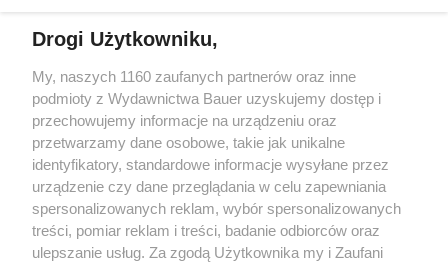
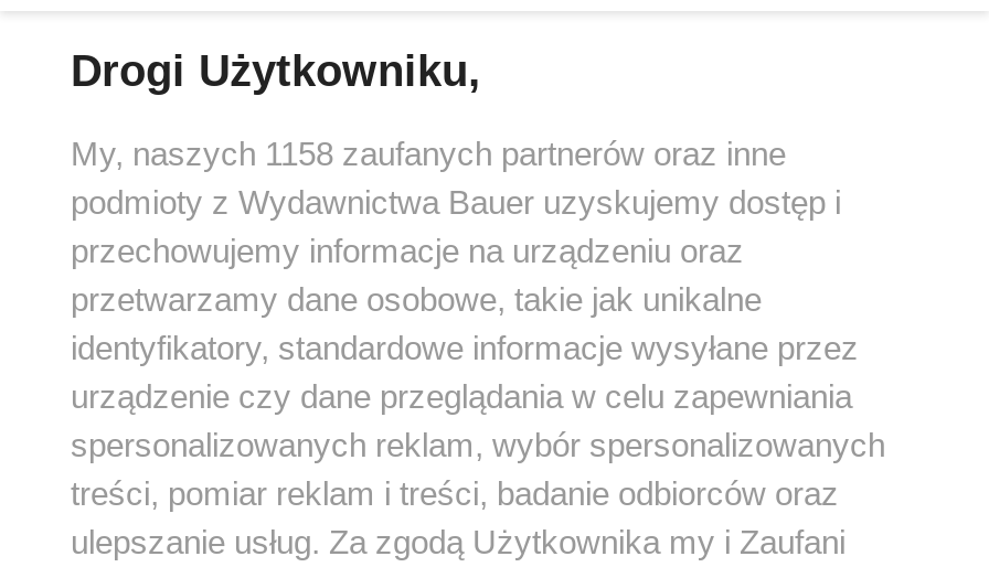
- My, naszych 1160 zaufanych partnerów oraz inne
+ My, naszych 1158 zaufanych partnerów oraz inne
